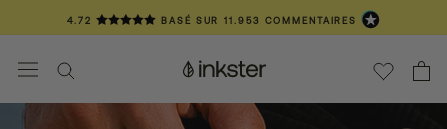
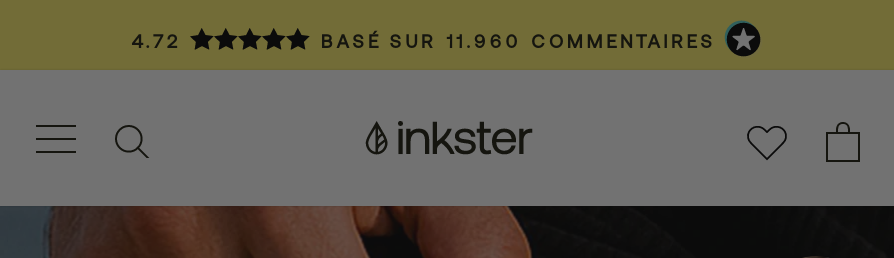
- BASÉ SUR 11.953 COMMENTAIRES
+ BASÉ SUR 11.960 COMMENTAIRES
